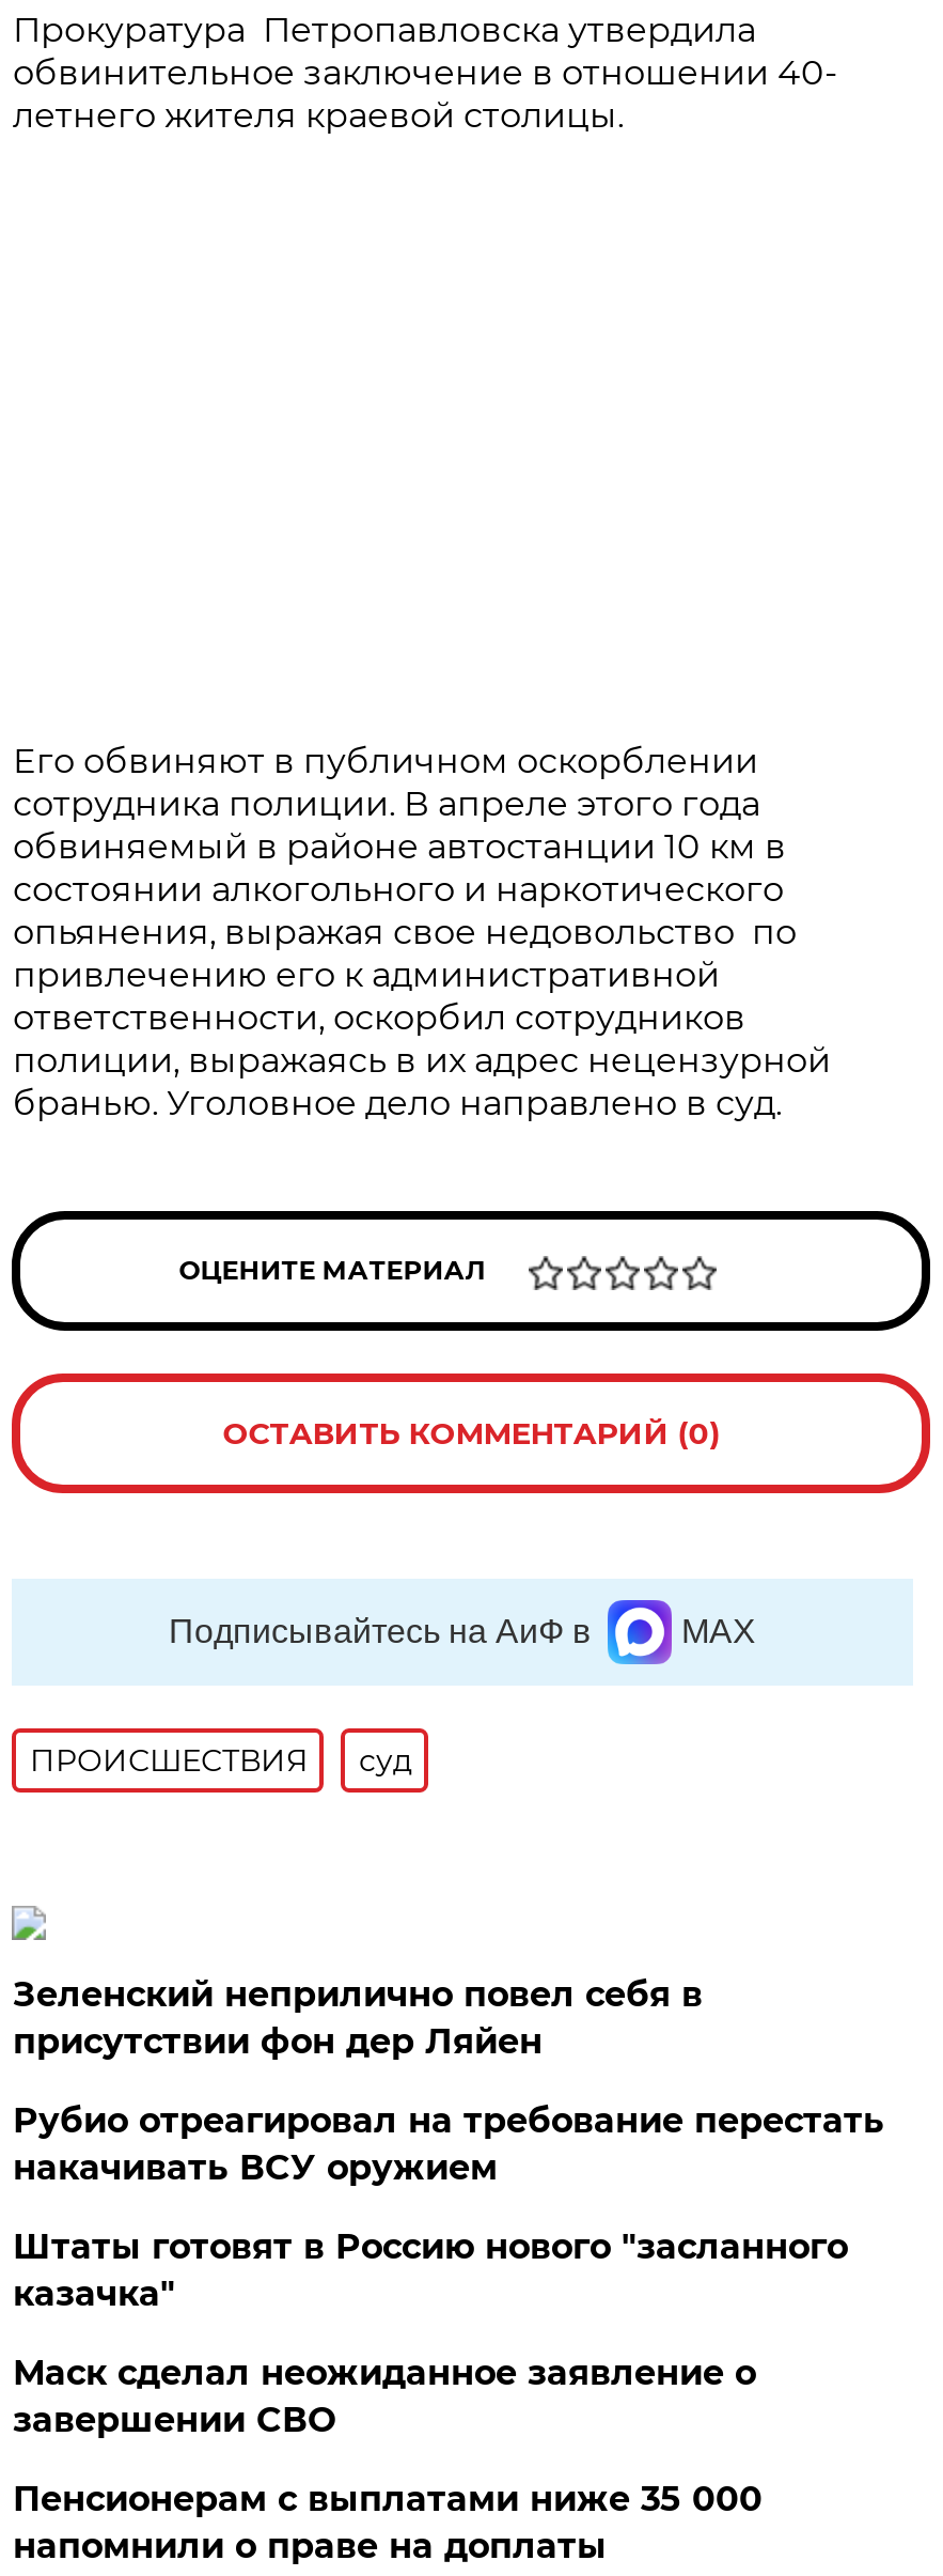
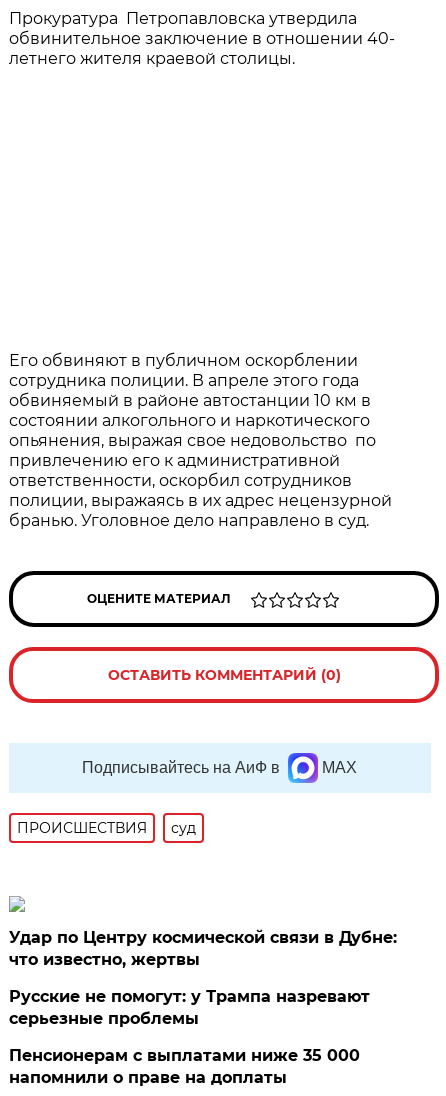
- Зеленский неприлично повел cебя в
- присутствии фон дер Ляйен
- Рубио отреагировал на требование перестать
- накачивать ВСУ оружием
- Штаты готовят в Россию нового "засланного
- казачка"
- Маск сделал неожиданное заявление о
- завершении СВО
+ Удар по Центру космической связи в Дубне:
+ что известно, жертвы
+ Русские не помогут: у Трампа назревают
+ серьезные проблемы
